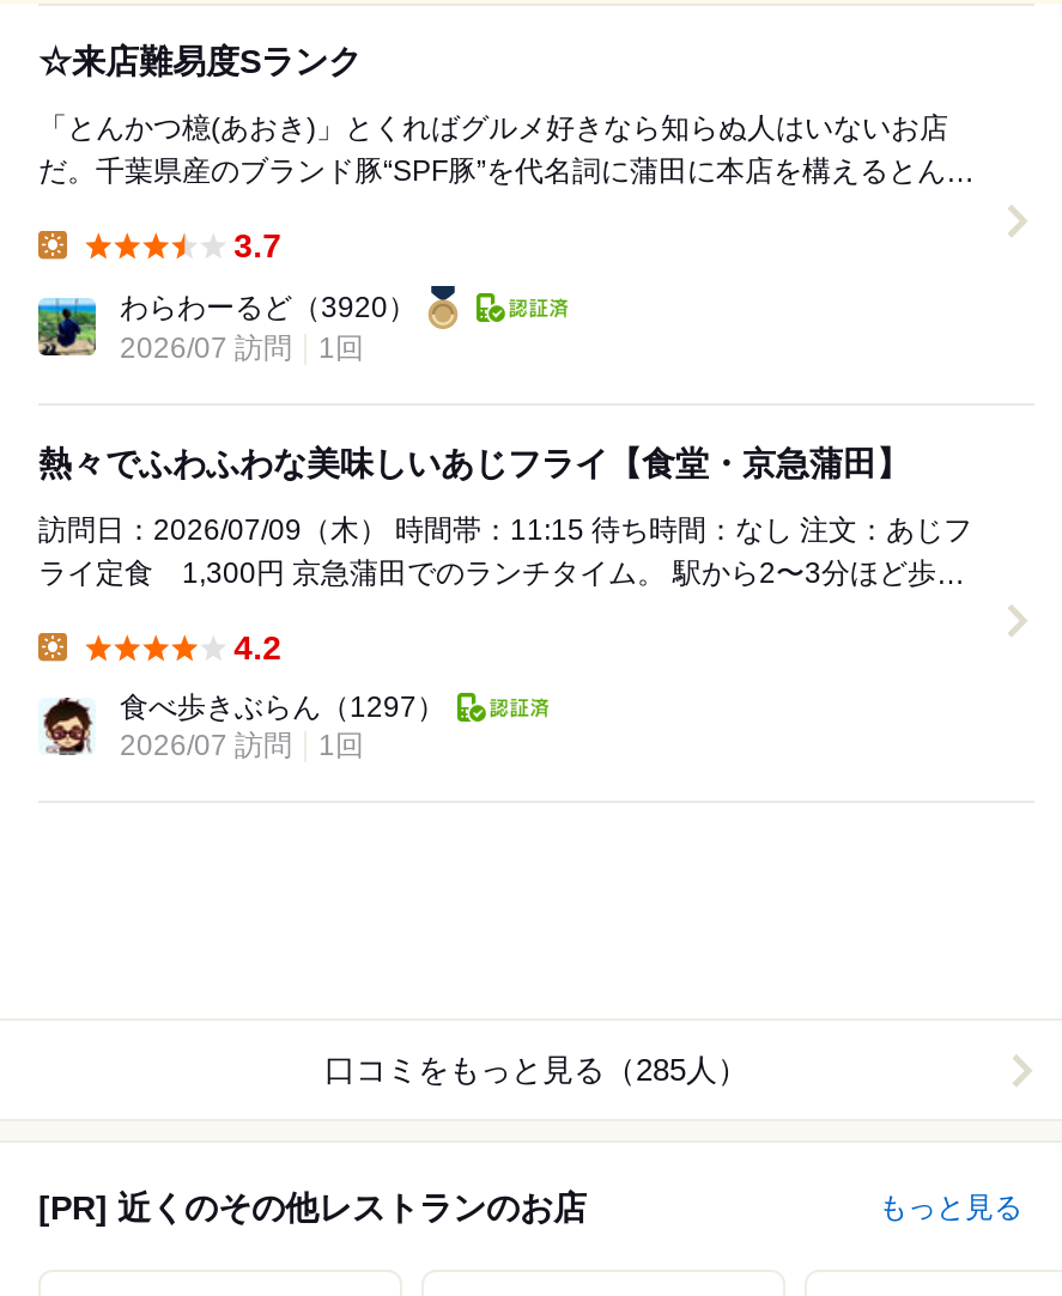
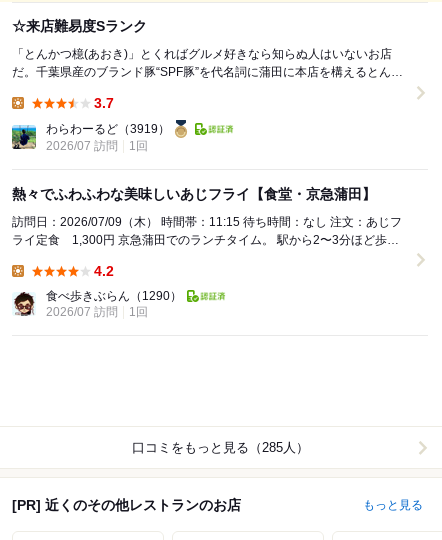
- わらわーるど（3920）
+ わらわーるど（3919）

- 食べ歩きぶらん（1297）
+ 食べ歩きぶらん（1290）
